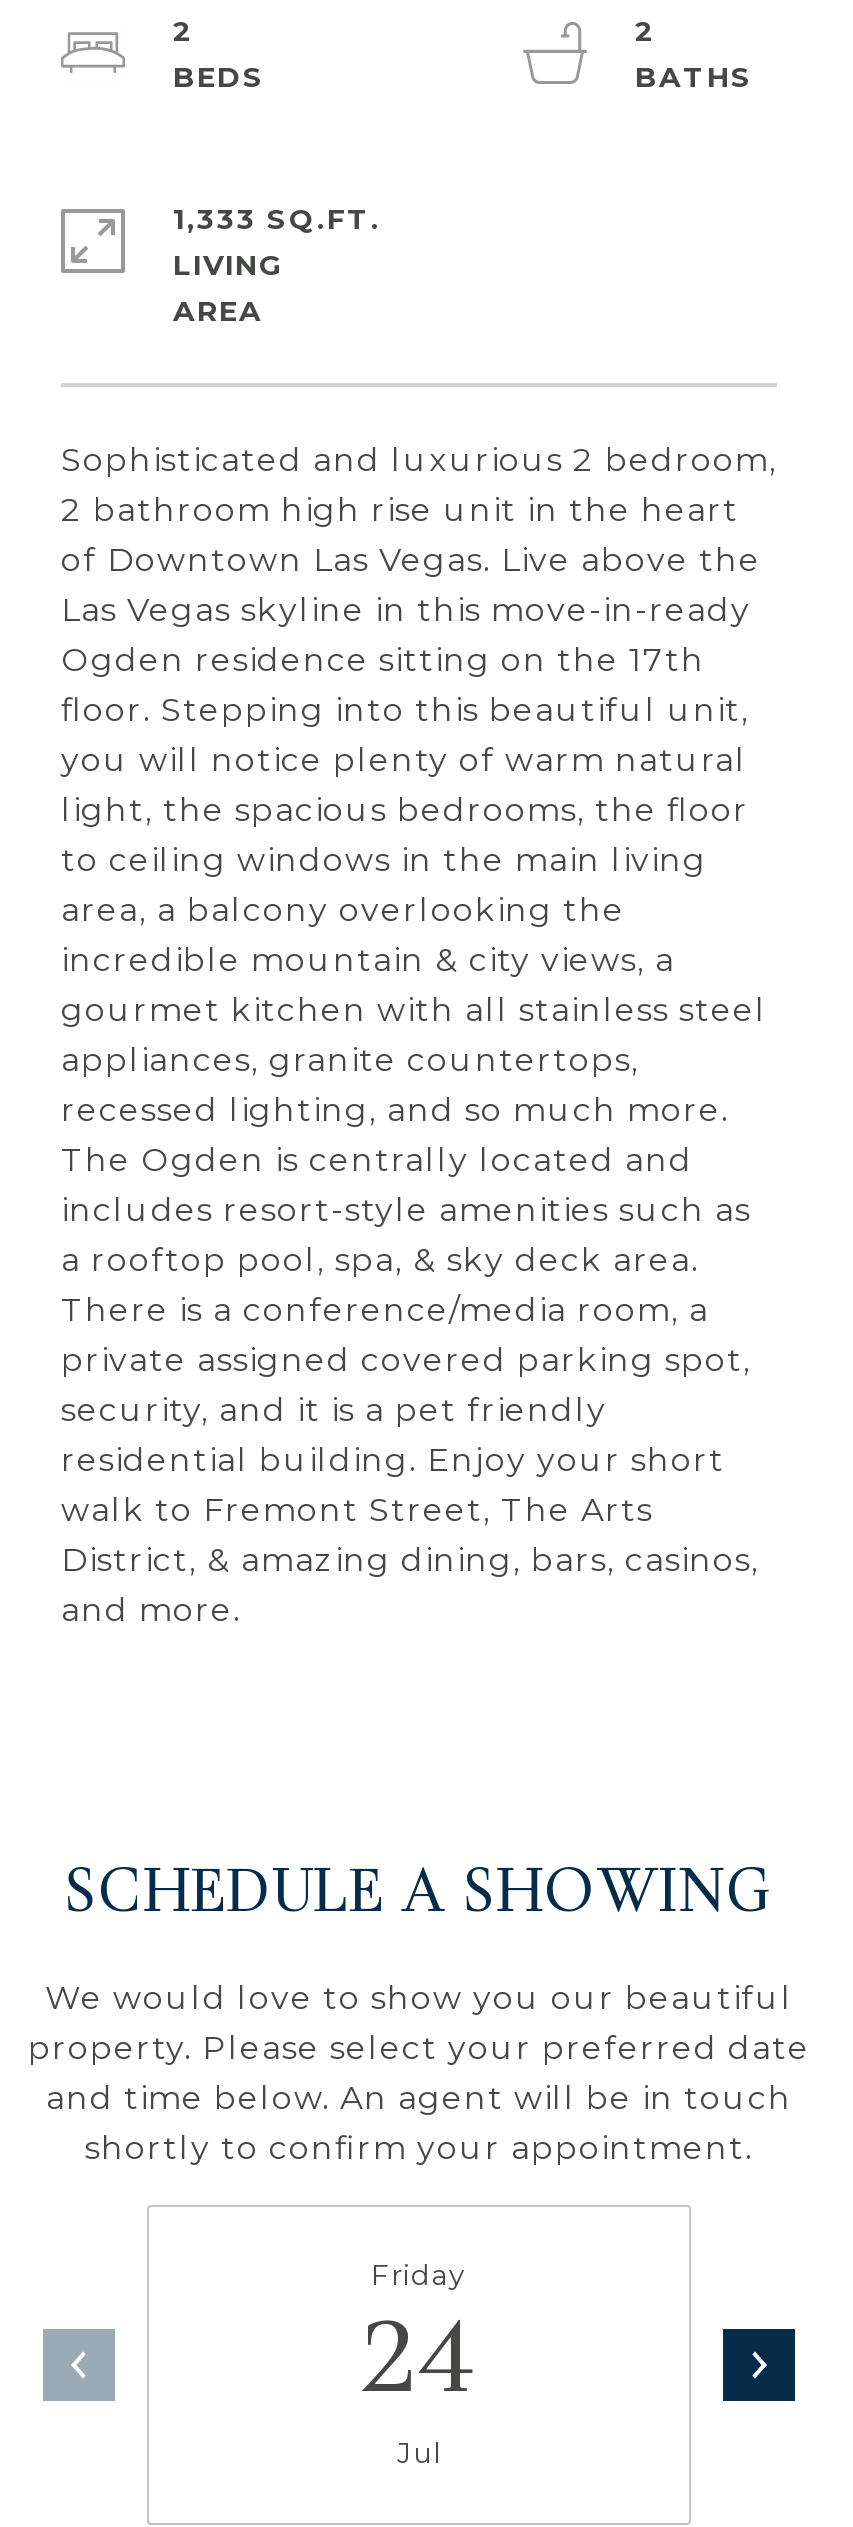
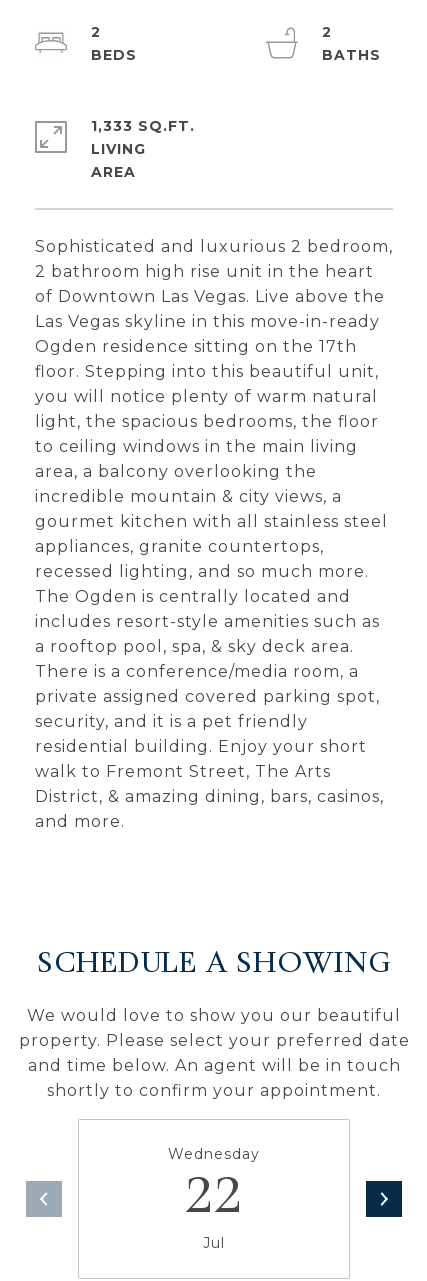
- Friday
- 24
+ Wednesday
+ 22
